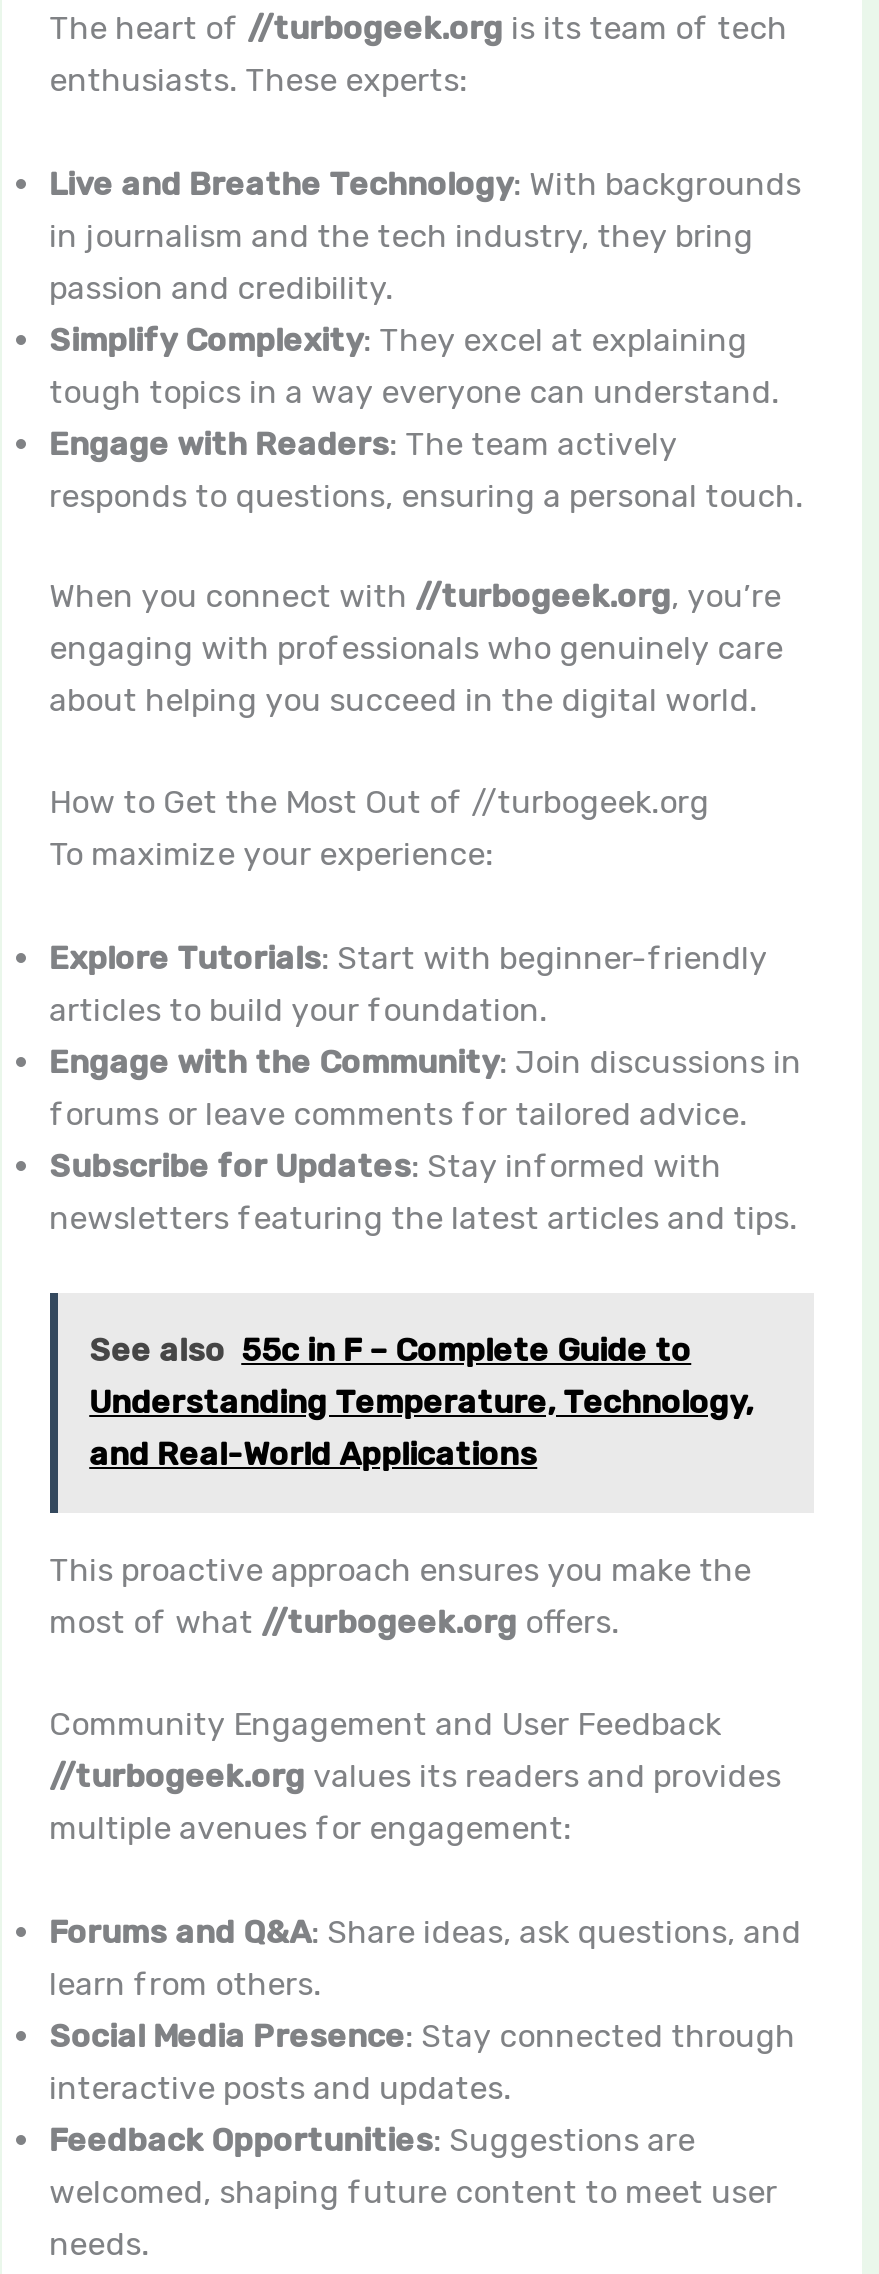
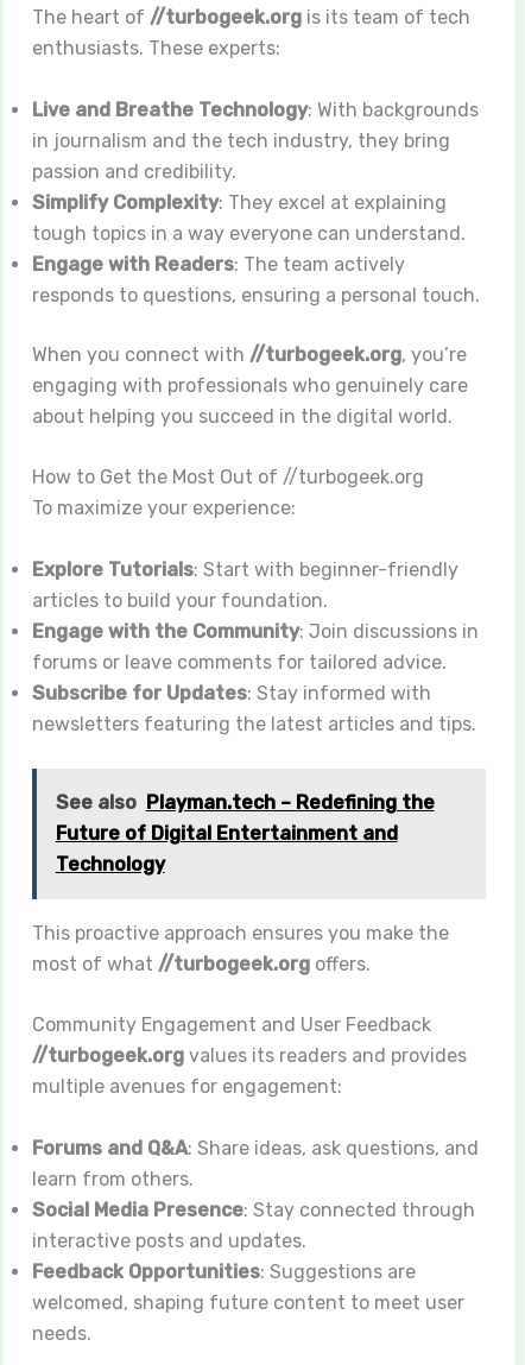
- See also 55c in F – Complete Guide to
- Understanding Temperature, Technology,
- and Real-World Applications
+ See also Playman.tech – Redefining the
+ Future of Digital Entertainment and
+ Technology
